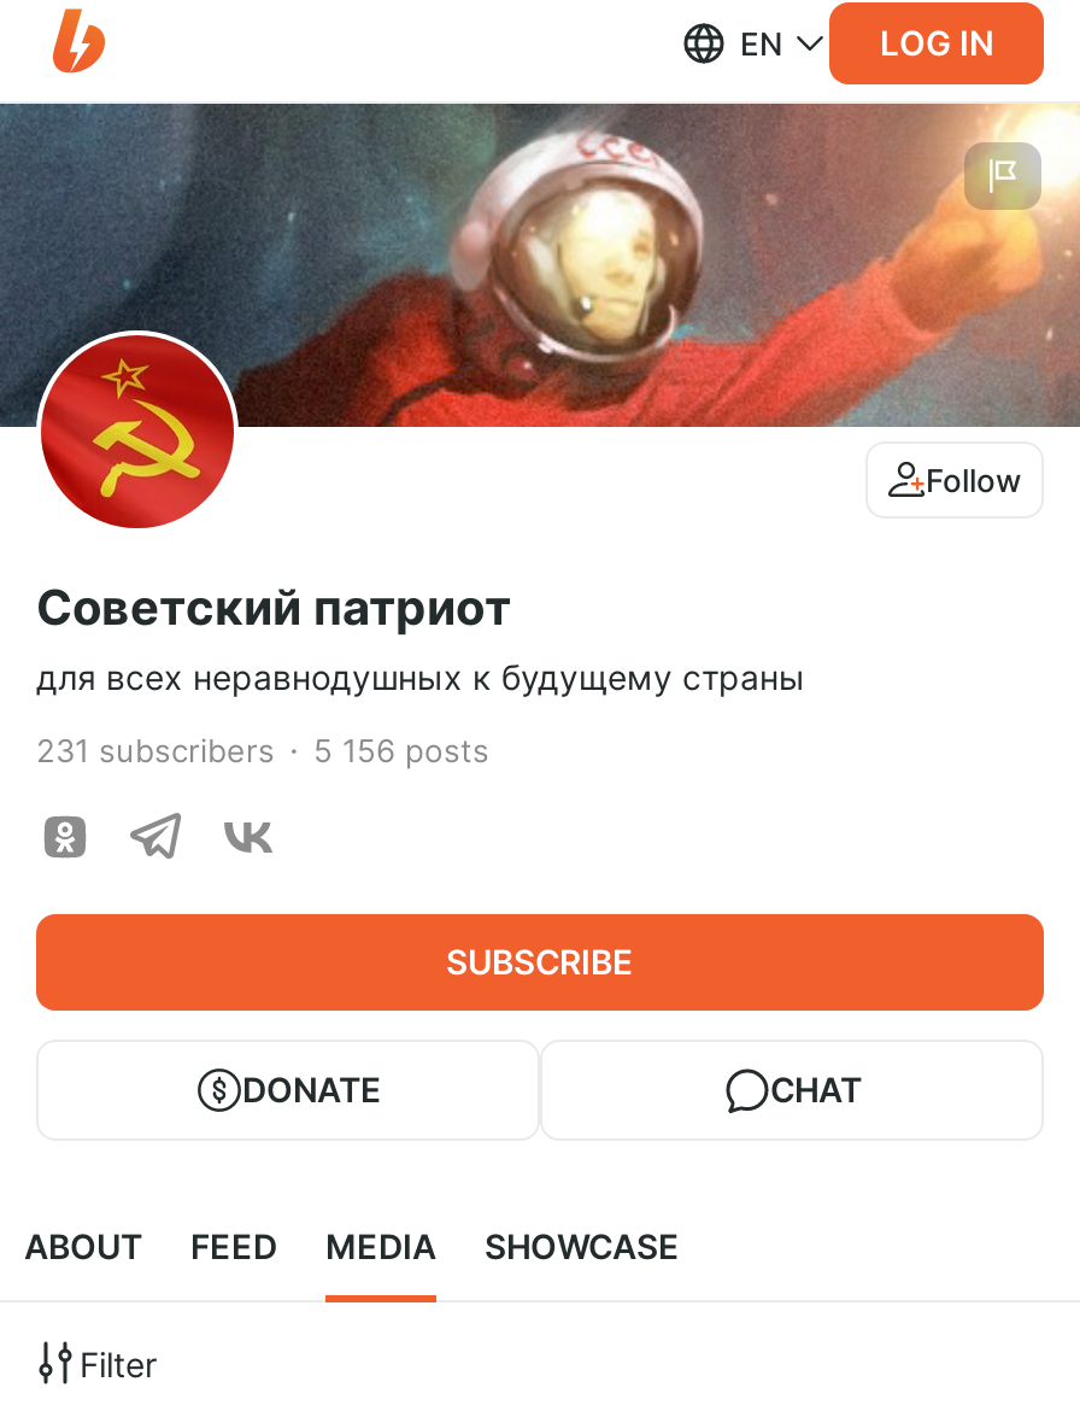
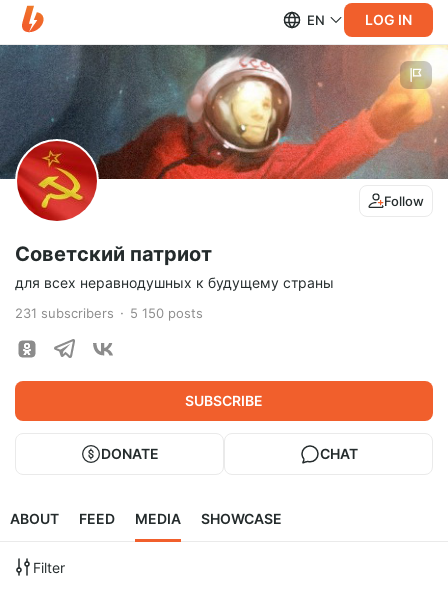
- 231 subscribers 5 156 posts
+ 231 subscribers 5 150 posts
